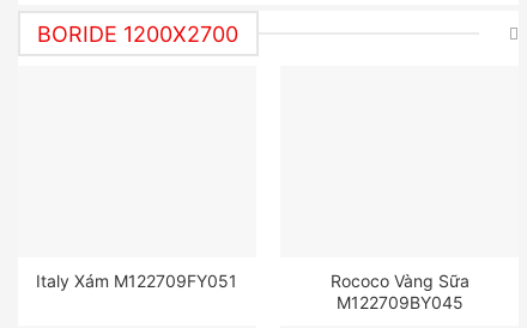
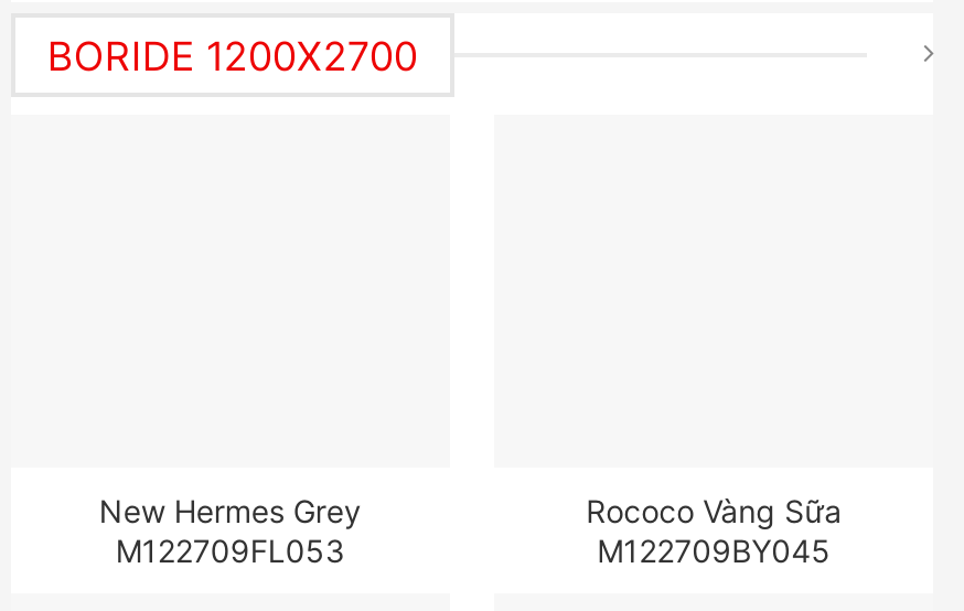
- Italy Xám M122709FY051
+ New Hermes Grey
+ M122709FL053
